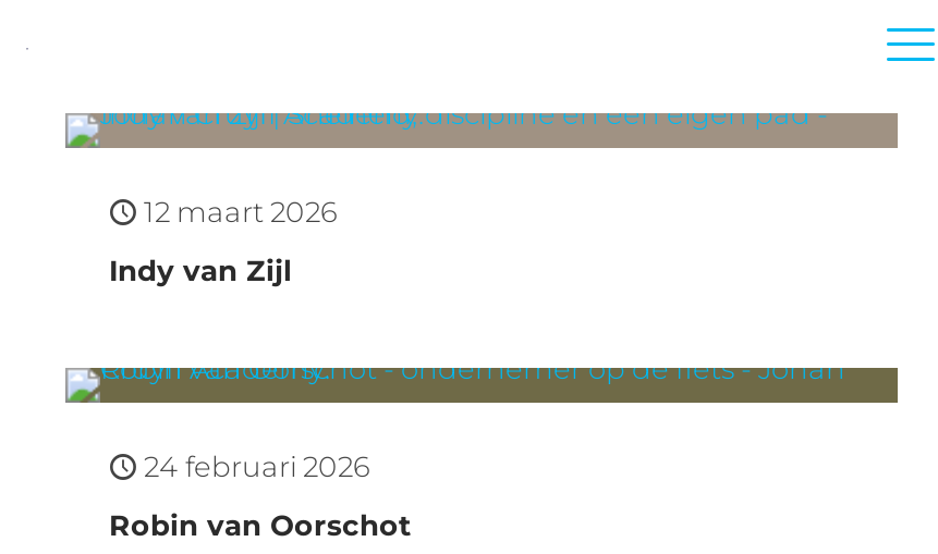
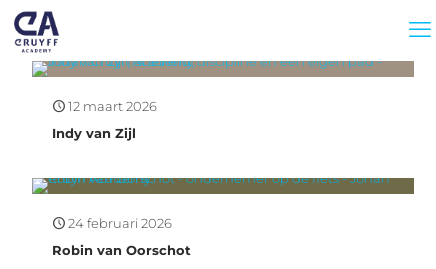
+ [image]
